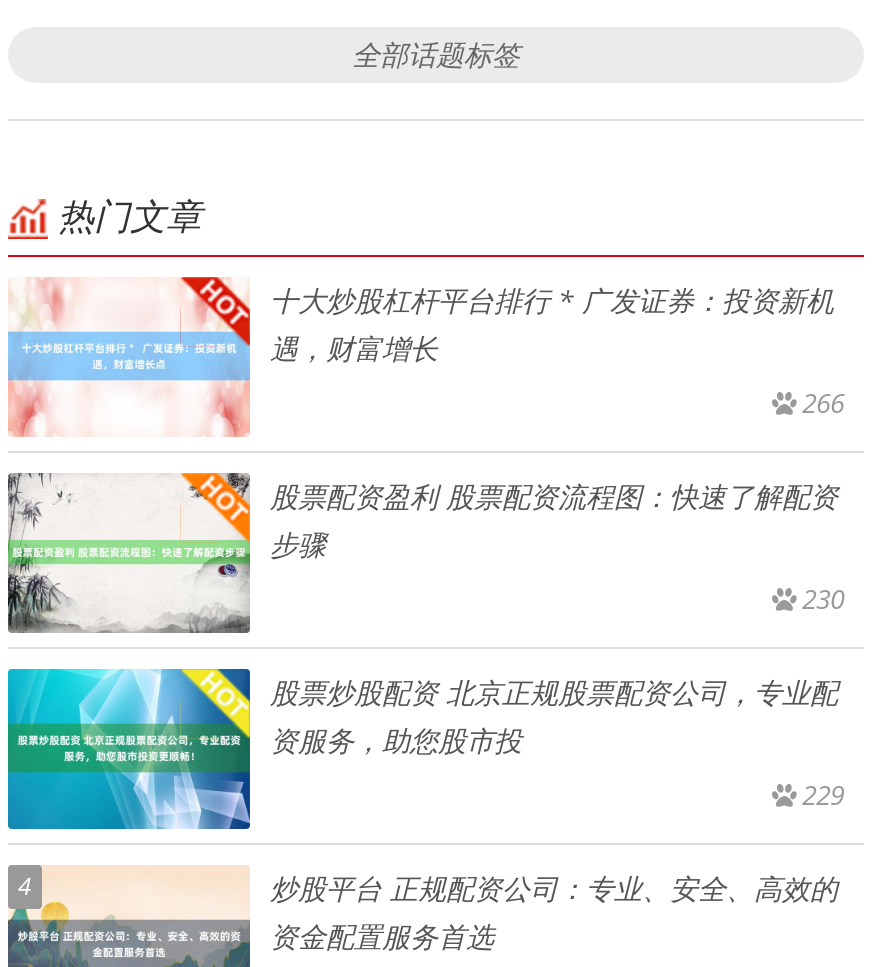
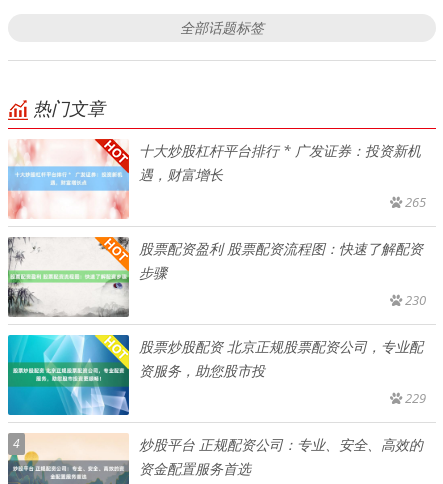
- 266
+ 265
